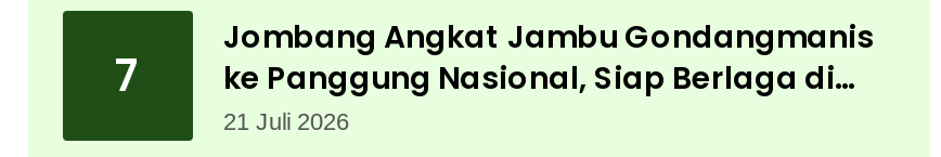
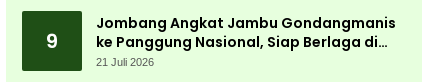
- 7 ke Panggung Nasional, Siap Berlaga di
+ 9 ke Panggung Nasional, Siap Berlaga di
